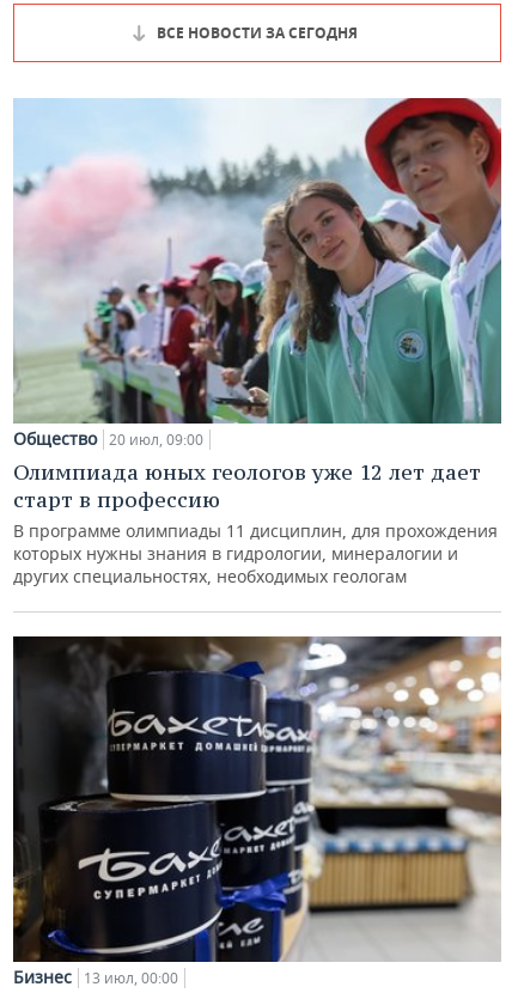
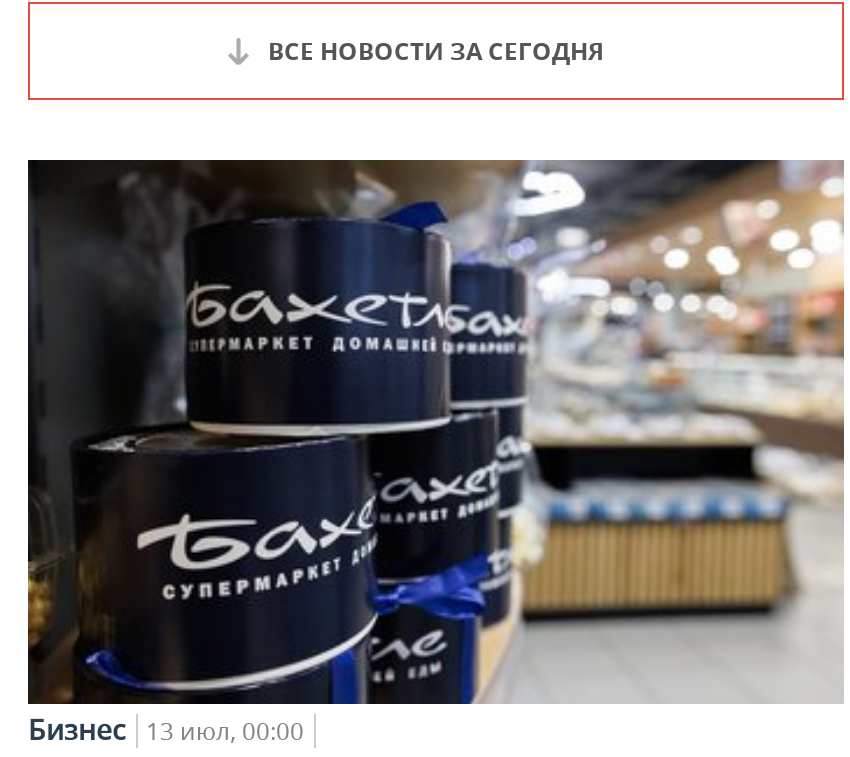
- [image]
- Общество 20 июл, 09:00
- Олимпиада юных геологов уже 12 лет дает
- старт в профессию
- В программе олимпиады 11 дисциплин, для прохождения
- которых нужны знания в гидрологии, минералогии и
- других специальностях, необходимых геологам
